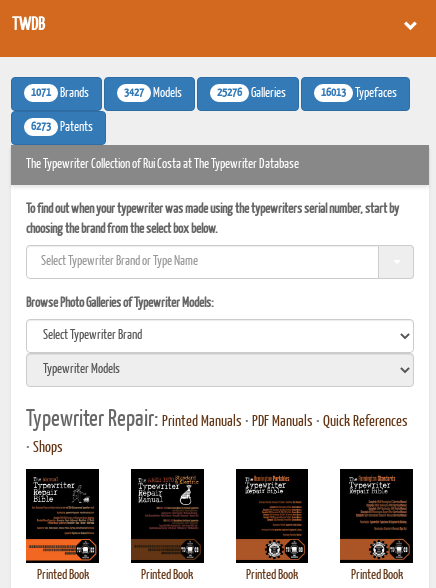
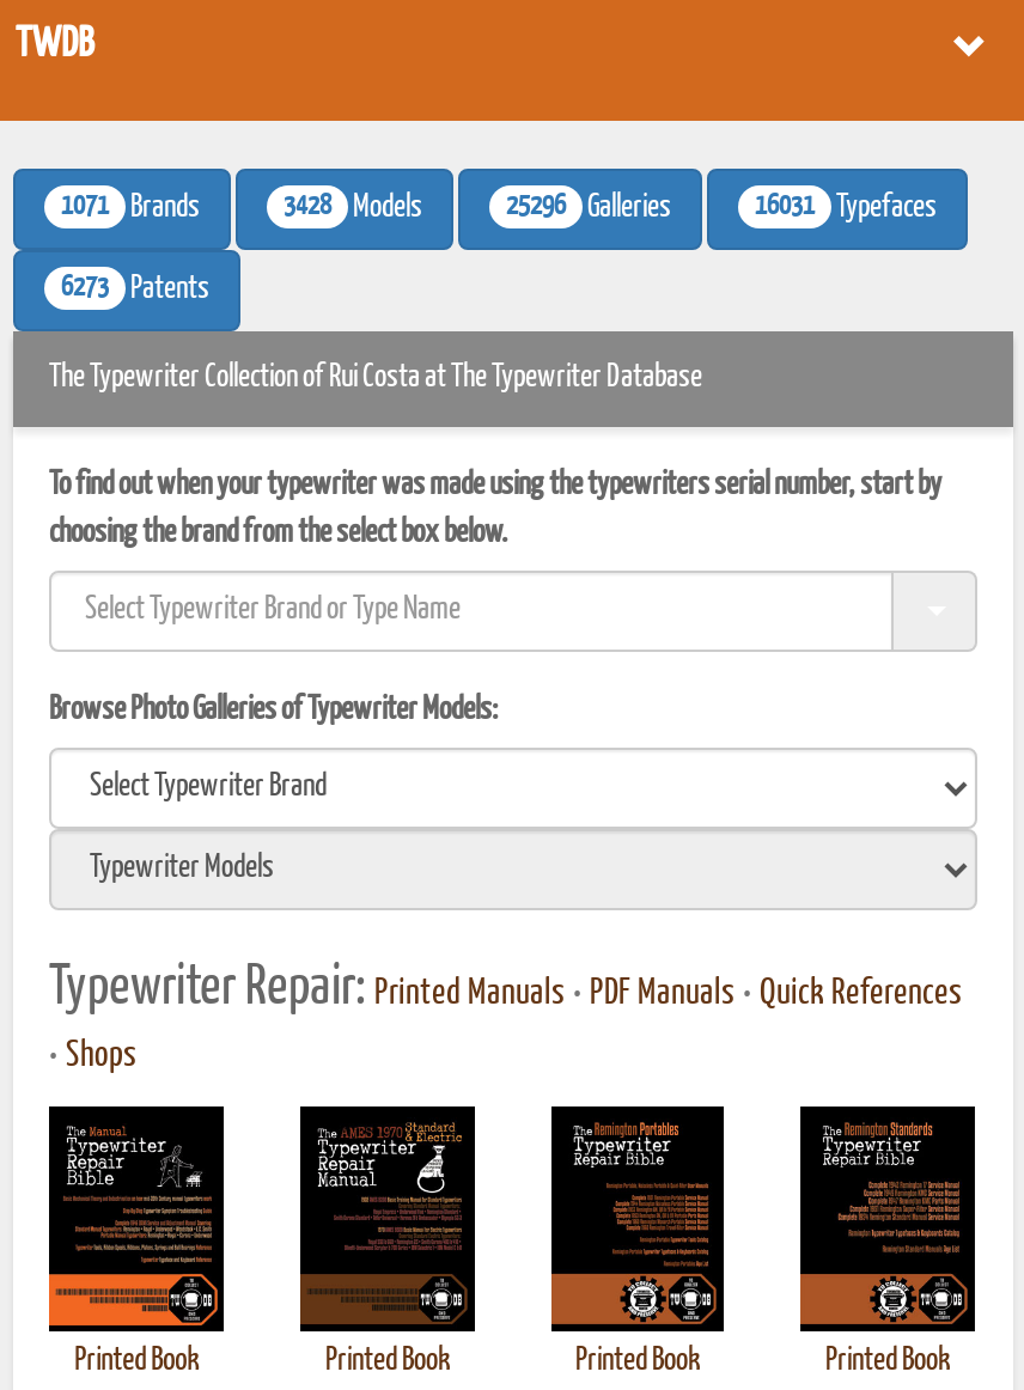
- 3427 Models
+ 3428 Models

- 25276 Galleries
+ 25296 Galleries

- 16013 Typefaces
+ 16031 Typefaces
